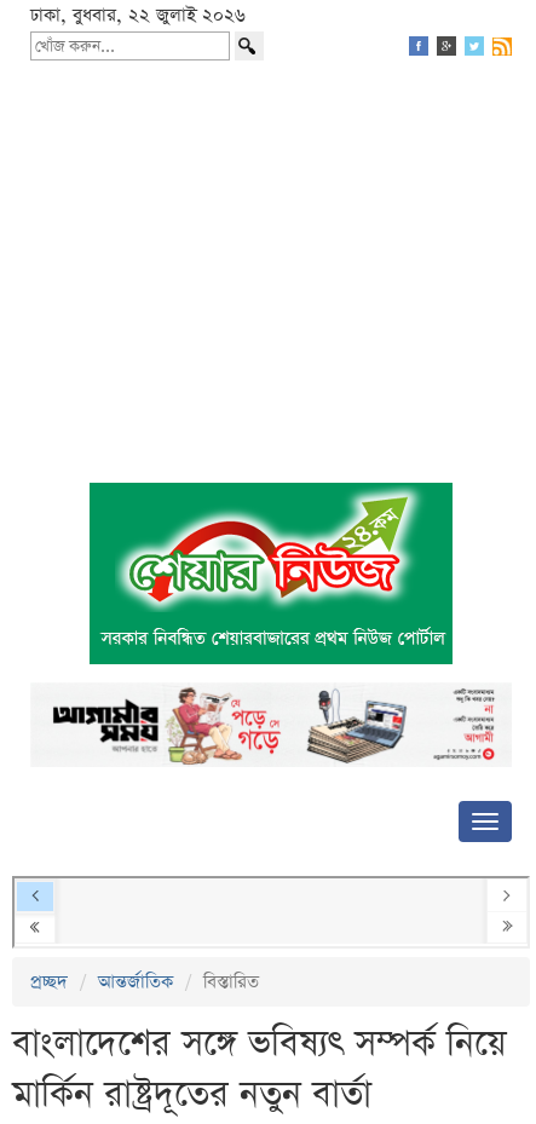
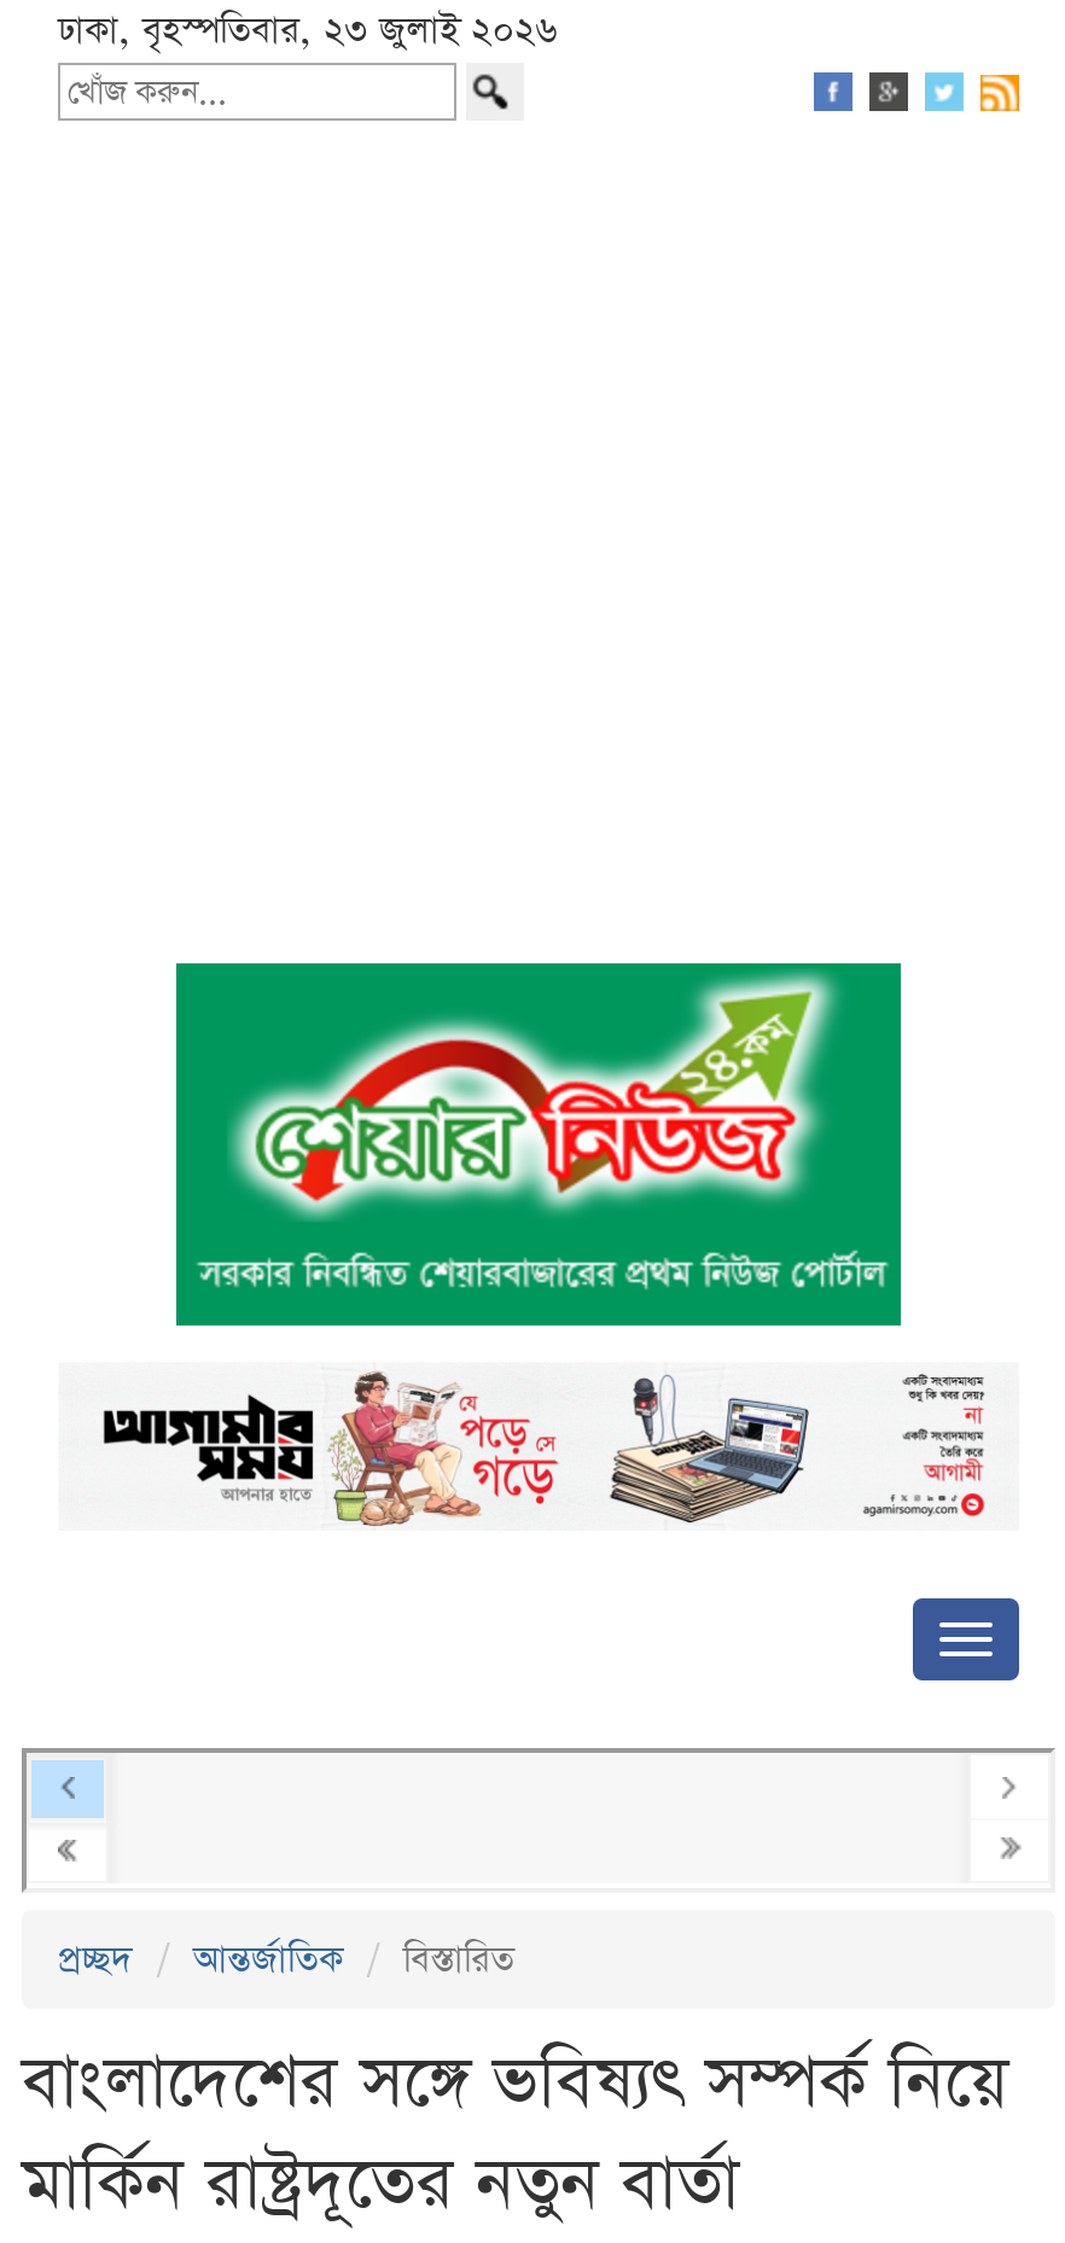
- ঢাকা, বুধবার, ২২ জুলাই ২০২৬
+ ঢাকা, বৃহস্পতিবার, ২৩ জুলাই ২০২৬
